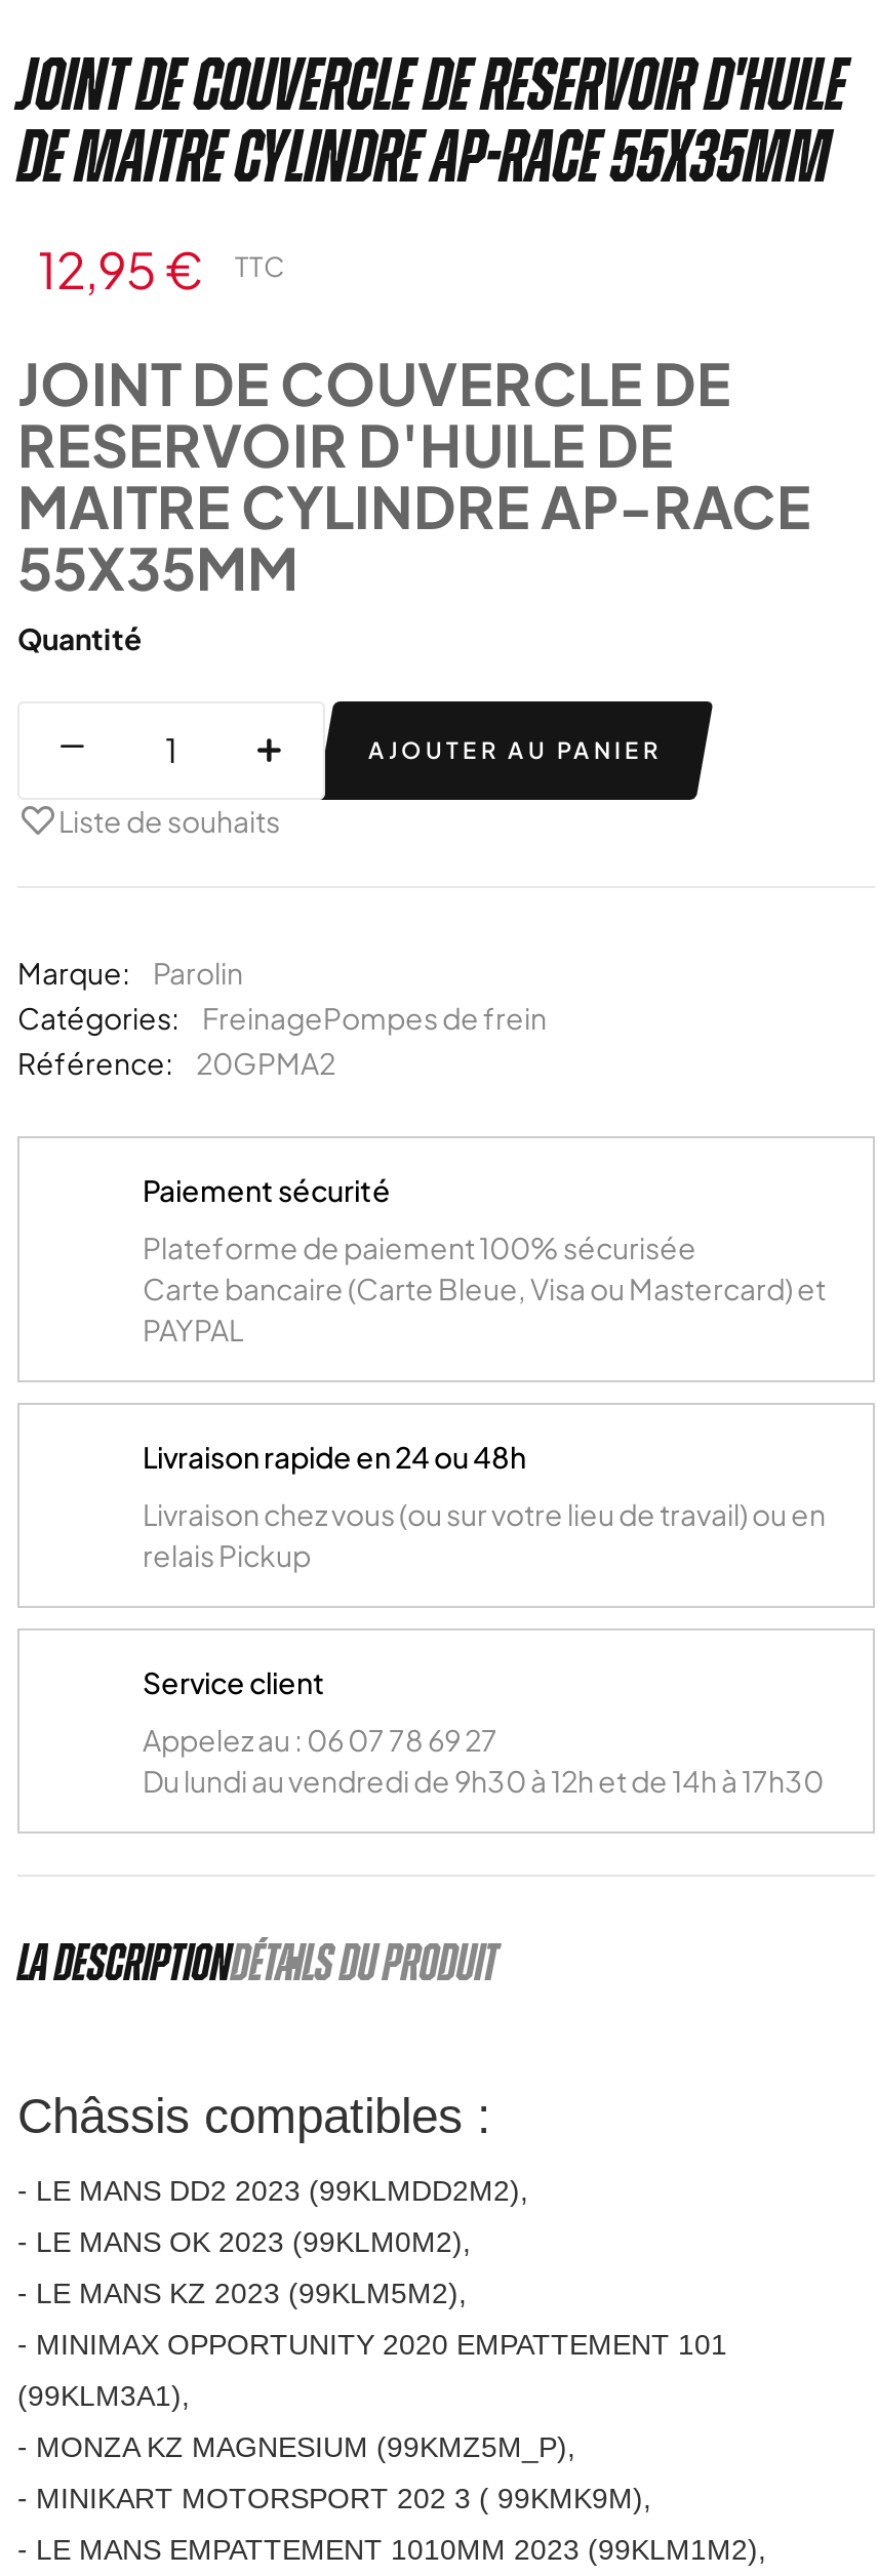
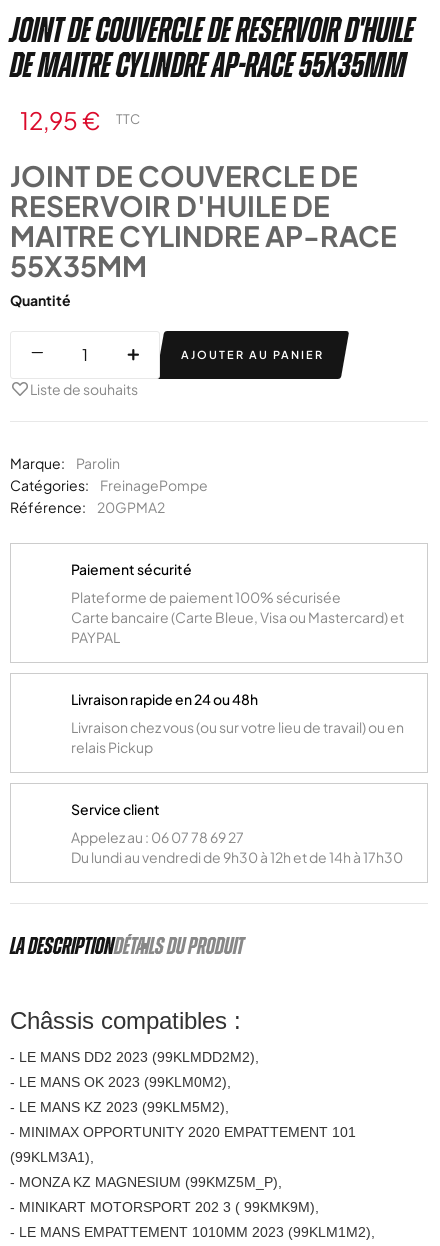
- FreinagePompes de frein
+ FreinagePompe
